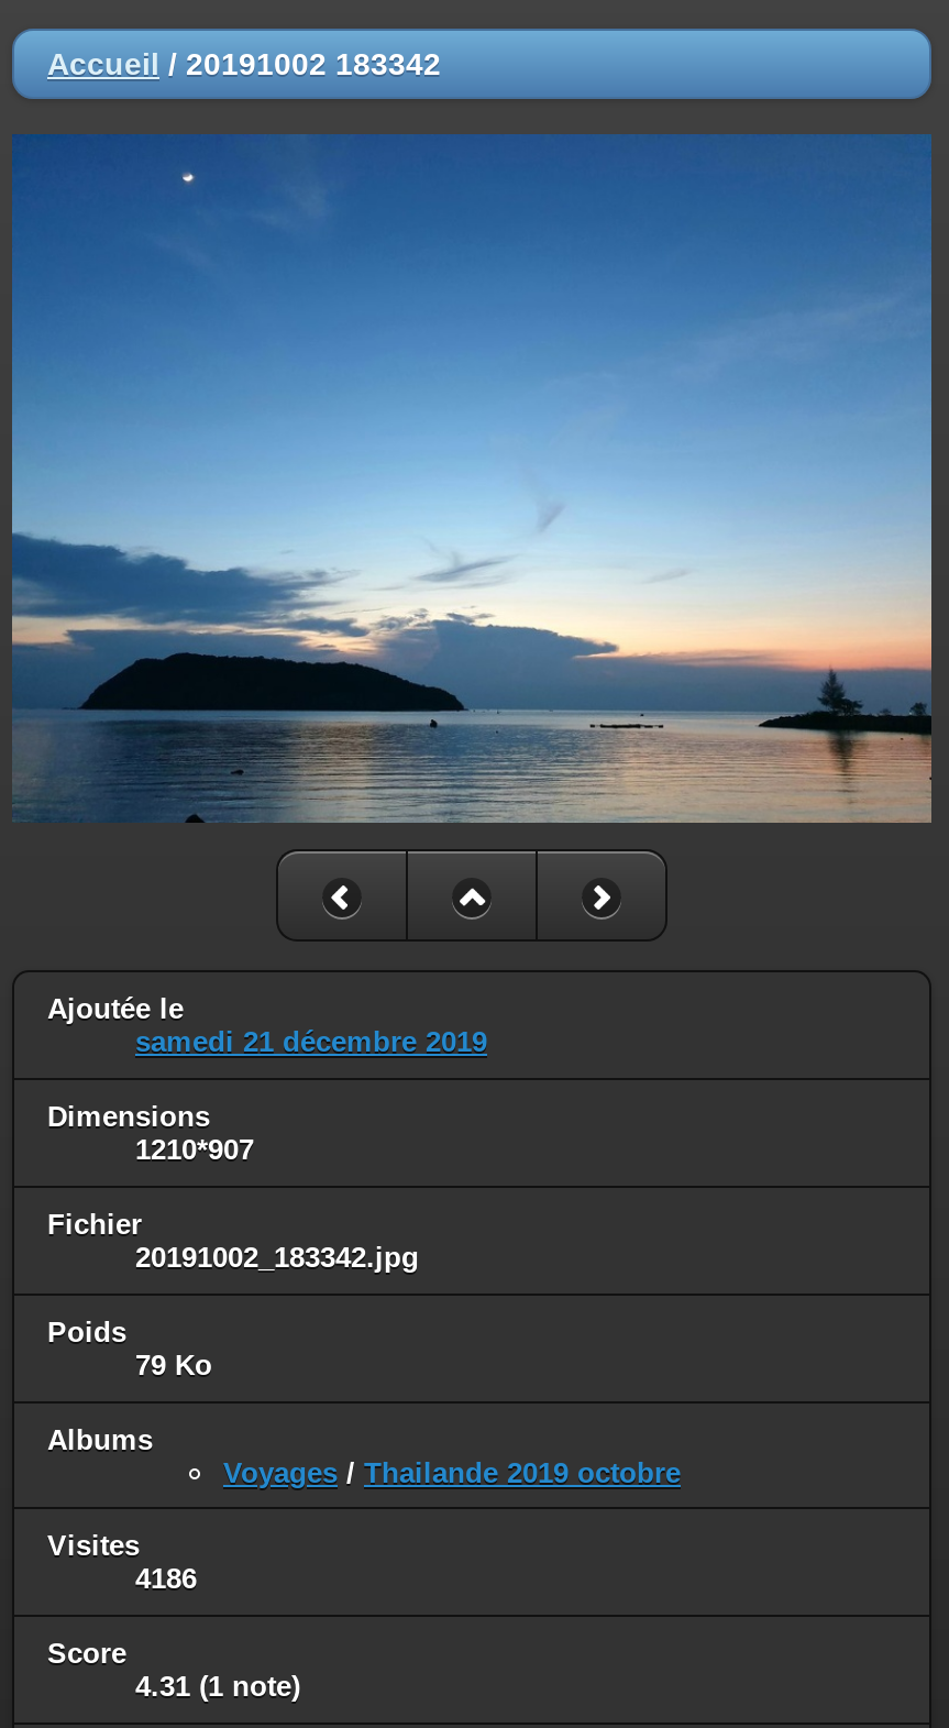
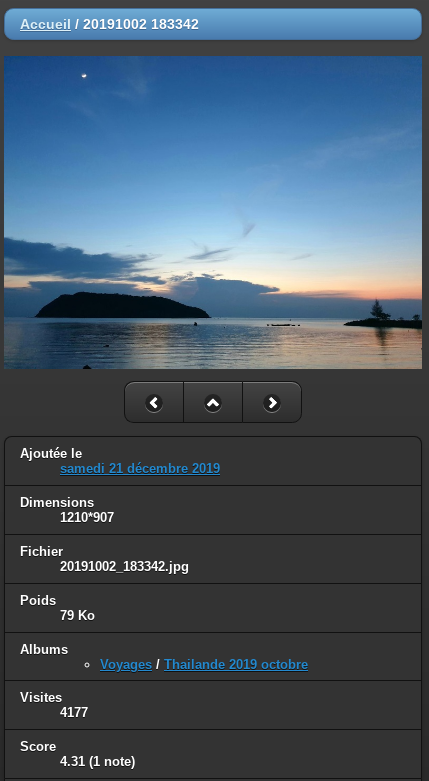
- 4186
+ 4177
